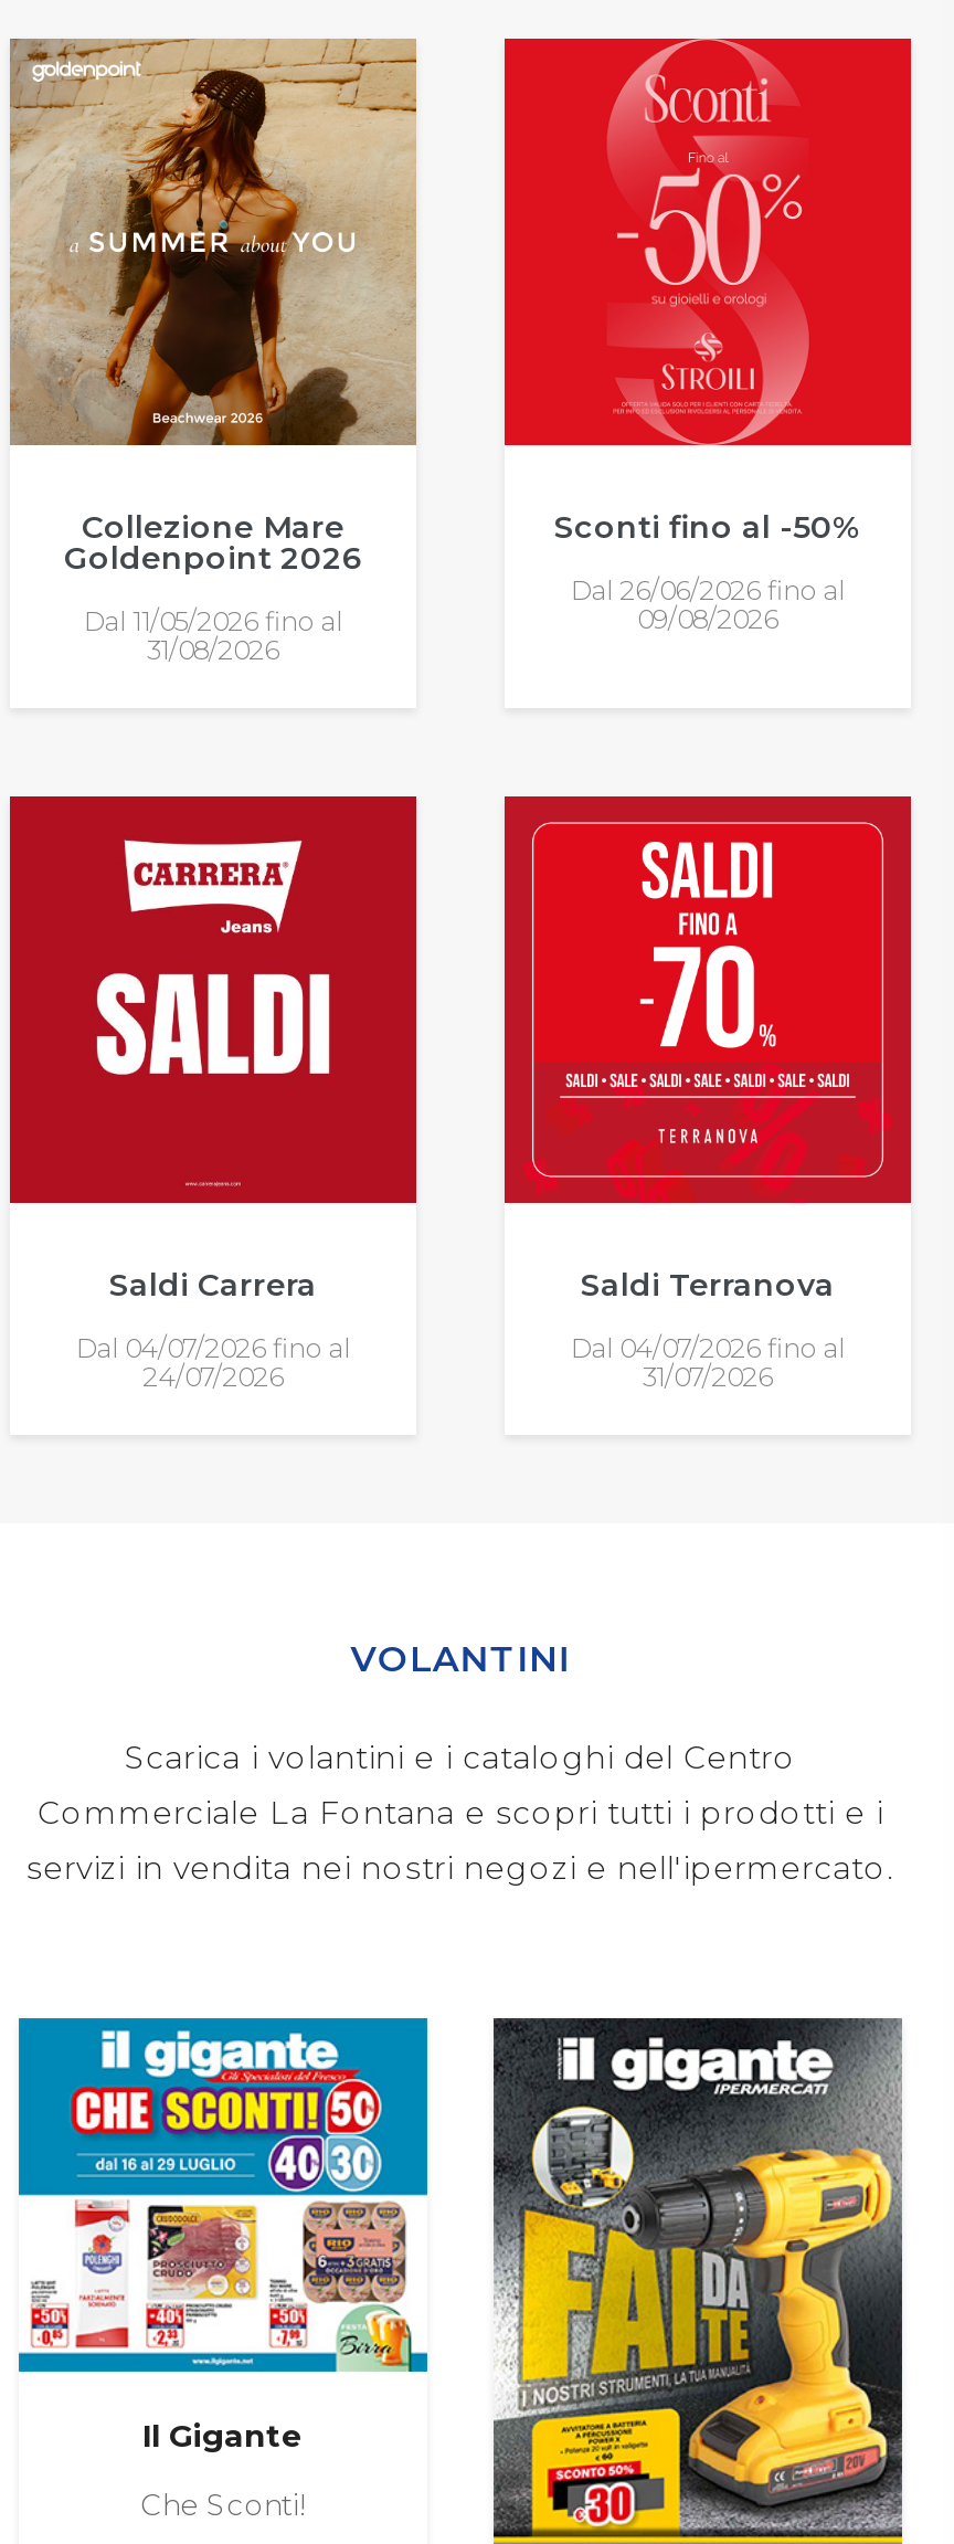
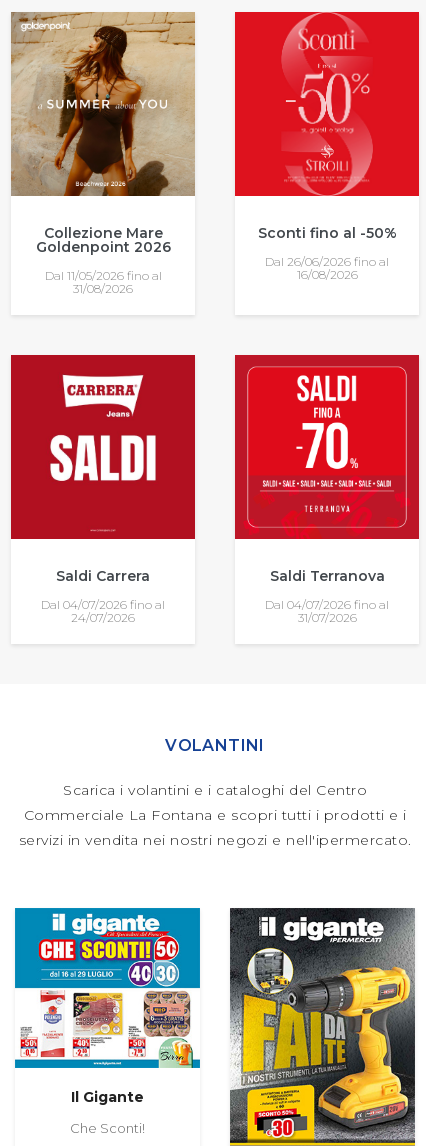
- 09/08/2026
+ 16/08/2026
